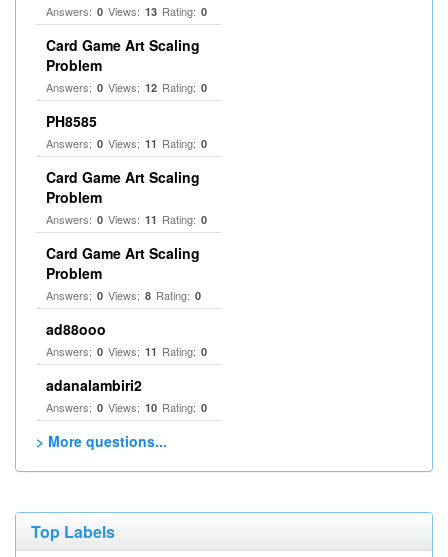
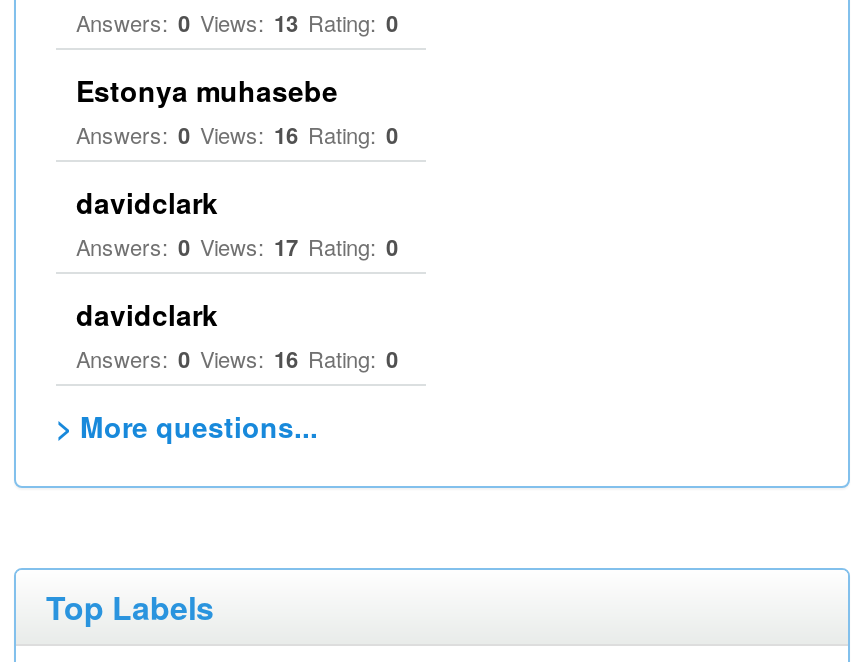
- Card Game Art Scaling
- Problem
- Answers: 0 Views: 12 Rating: 0
- PH8585
- Answers: 0 Views: 11 Rating: 0
- Card Game Art Scaling
- Problem
- Answers: 0 Views: 11 Rating: 0
- Card Game Art Scaling
- Problem
- Answers: 0 Views: 8 Rating: 0
- ad88ooo
- Answers: 0 Views: 11 Rating: 0
- adanalambiri2
- Answers: 0 Views: 10 Rating: 0
+ Estonya muhasebe
+ Answers: 0 Views: 16 Rating: 0
+ davidclark
+ Answers: 0 Views: 17 Rating: 0
+ davidclark
+ Answers: 0 Views: 16 Rating: 0
